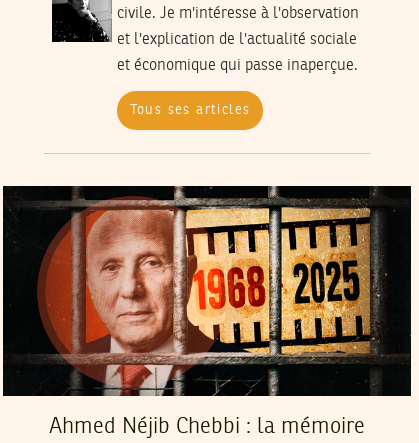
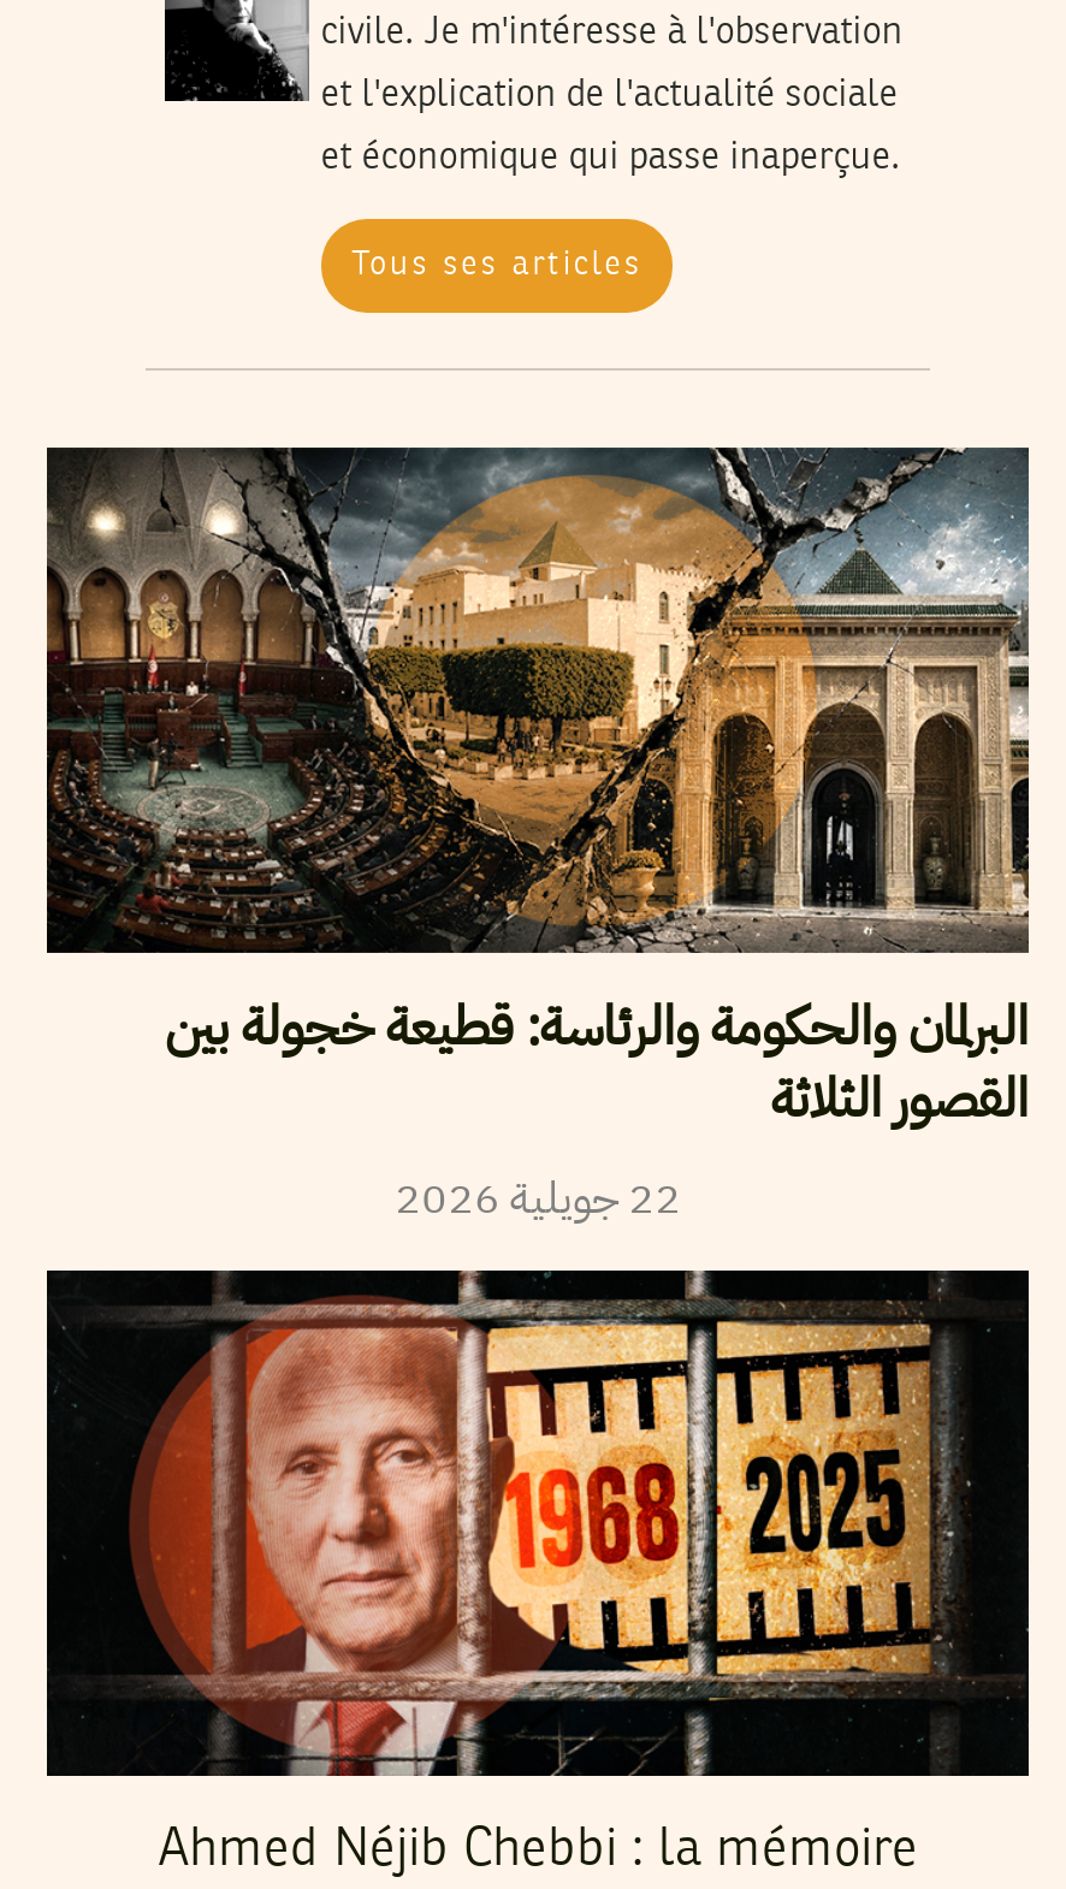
+ [image]
+ البرلمان والحكومة والرئاسة: قطيعة خجولة بين
+ القصور الثلاثة
+ 22 جويلية 2026
